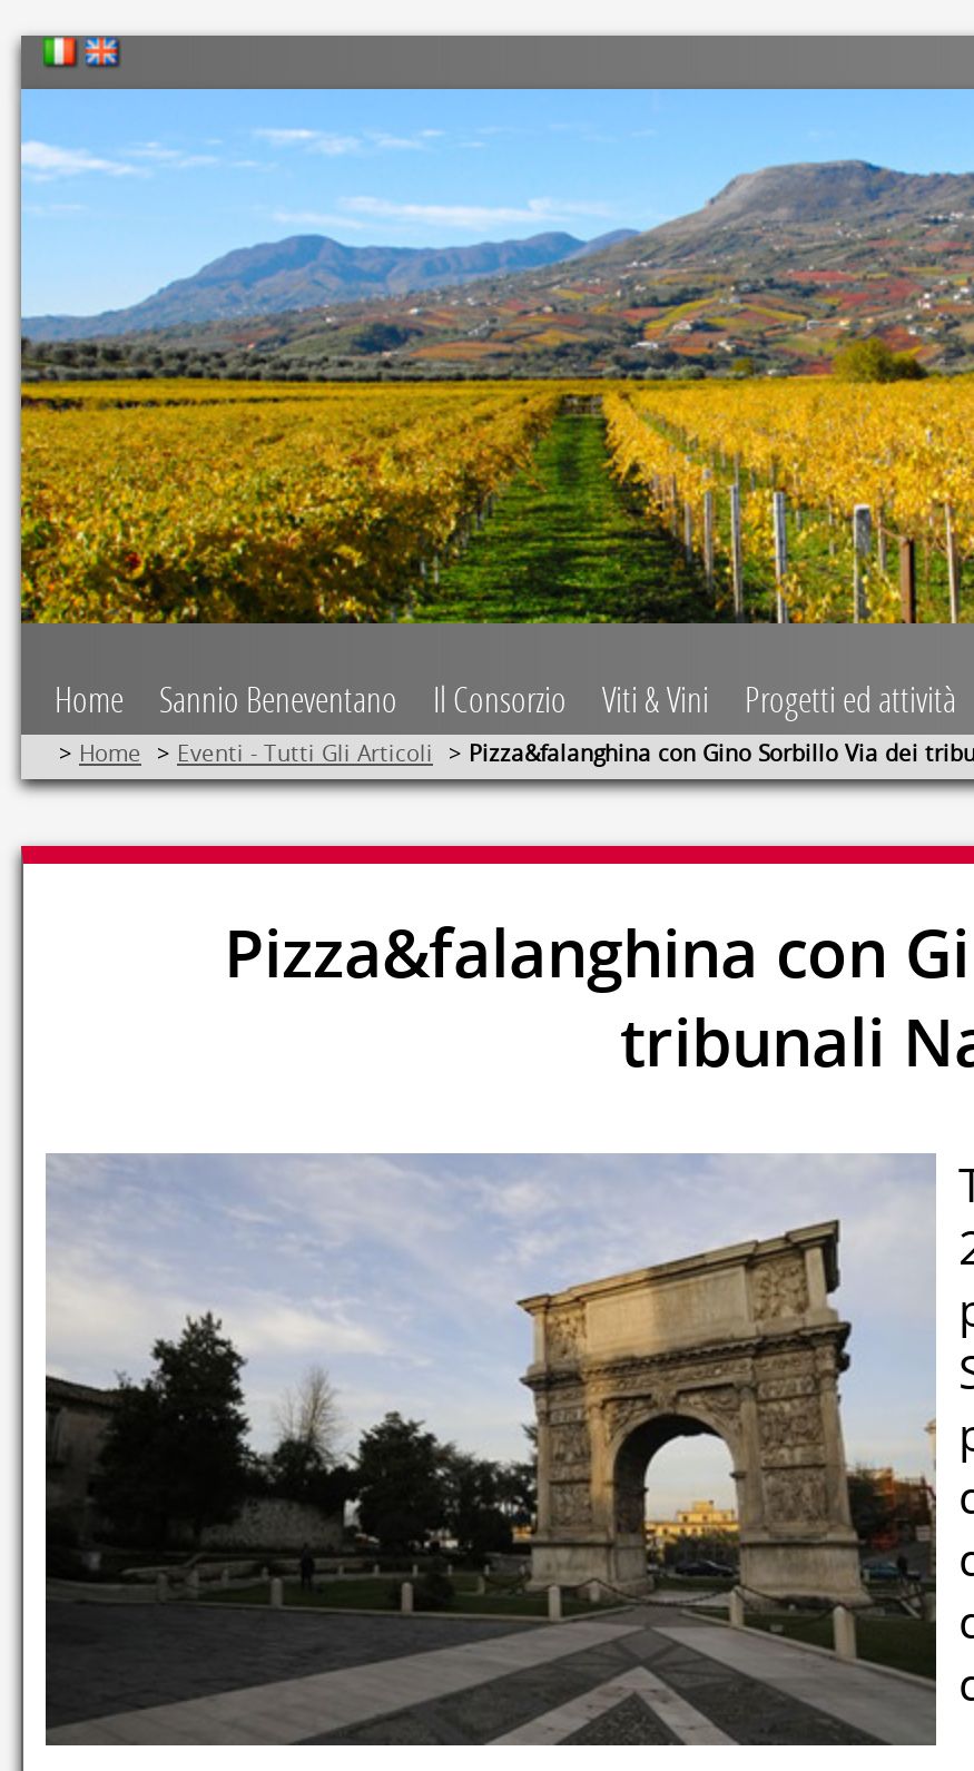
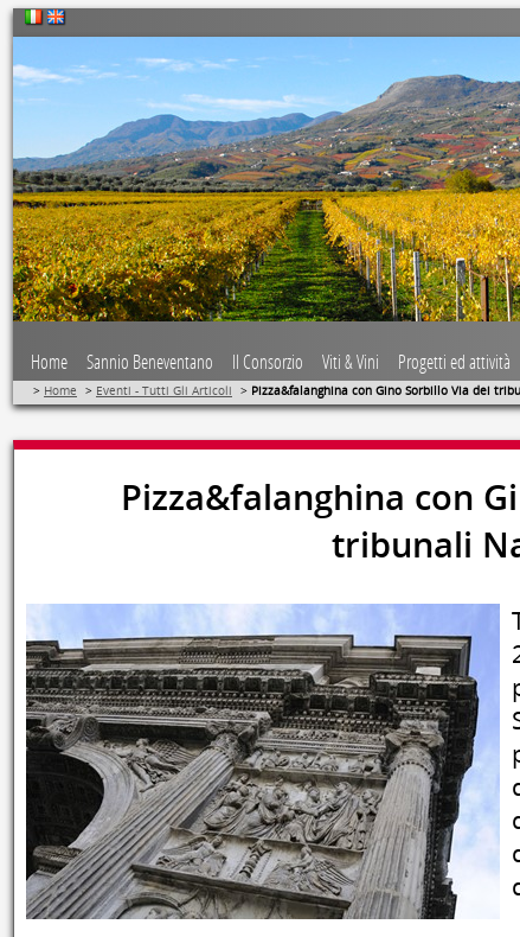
- [image]
+ [image]
